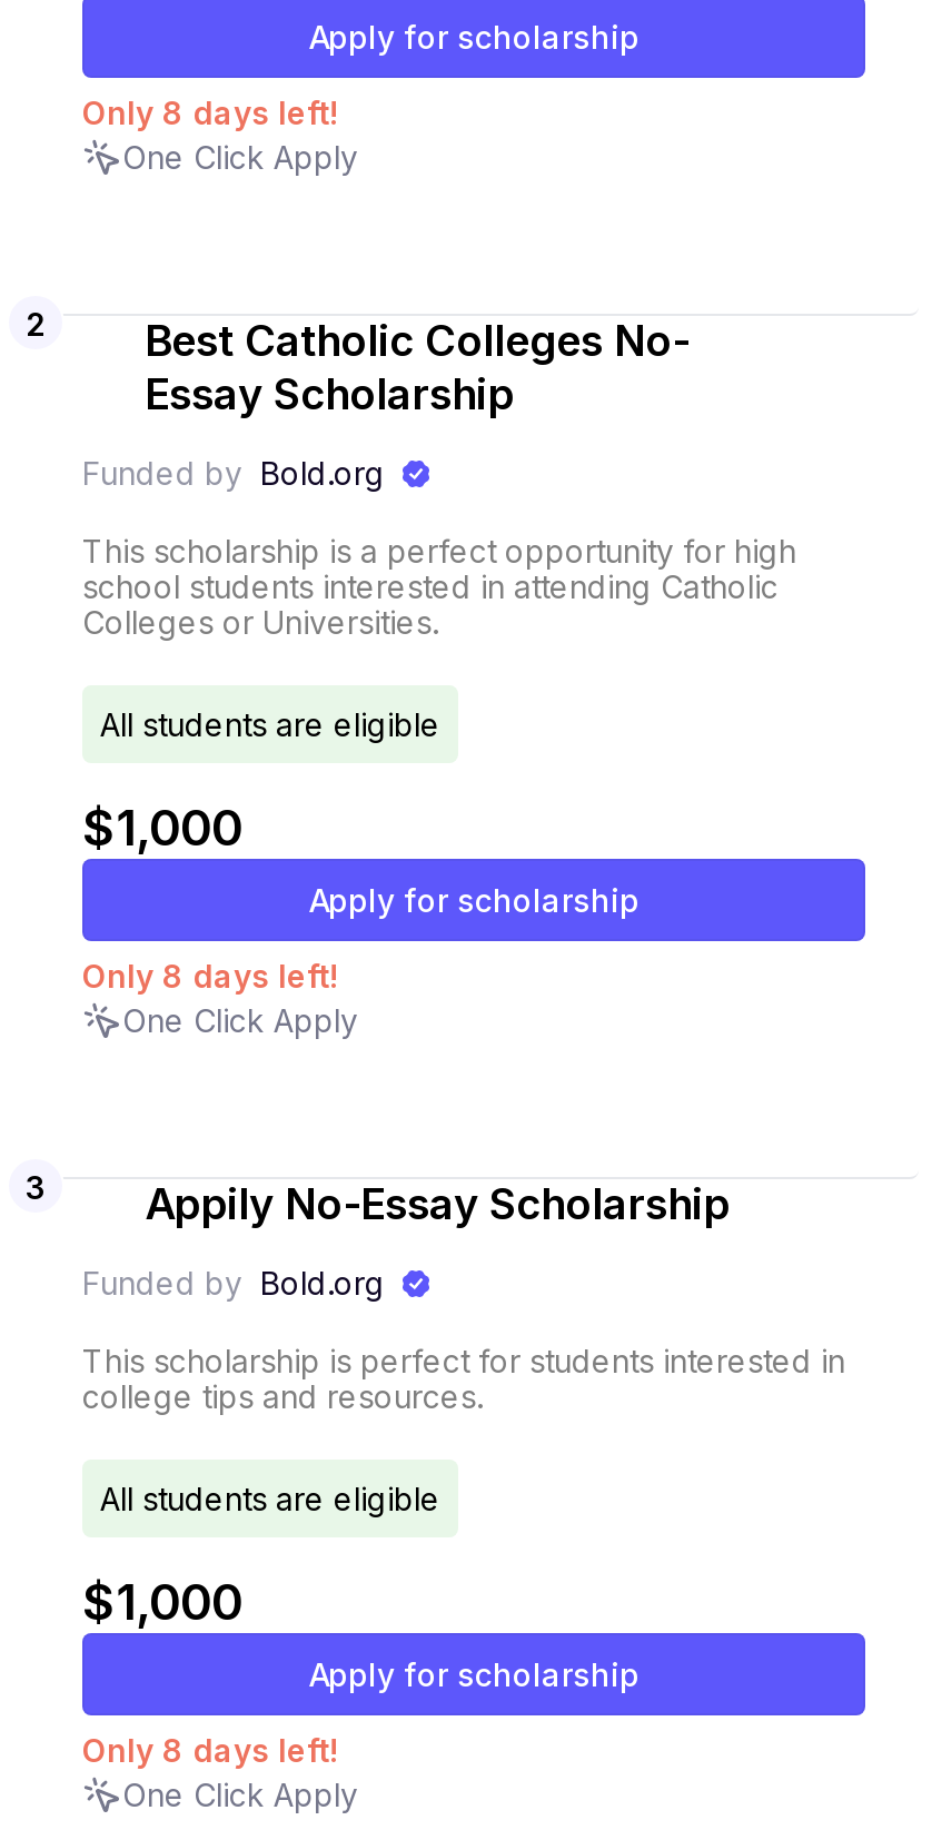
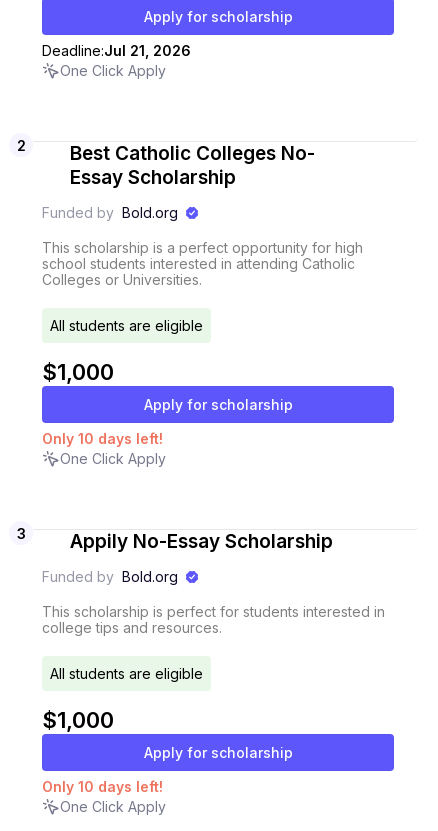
- Only 8 days left!
+ Deadline: Jul 21, 2026

- Only 8 days left!
+ Only 10 days left!

- Only 8 days left!
+ Only 10 days left!
